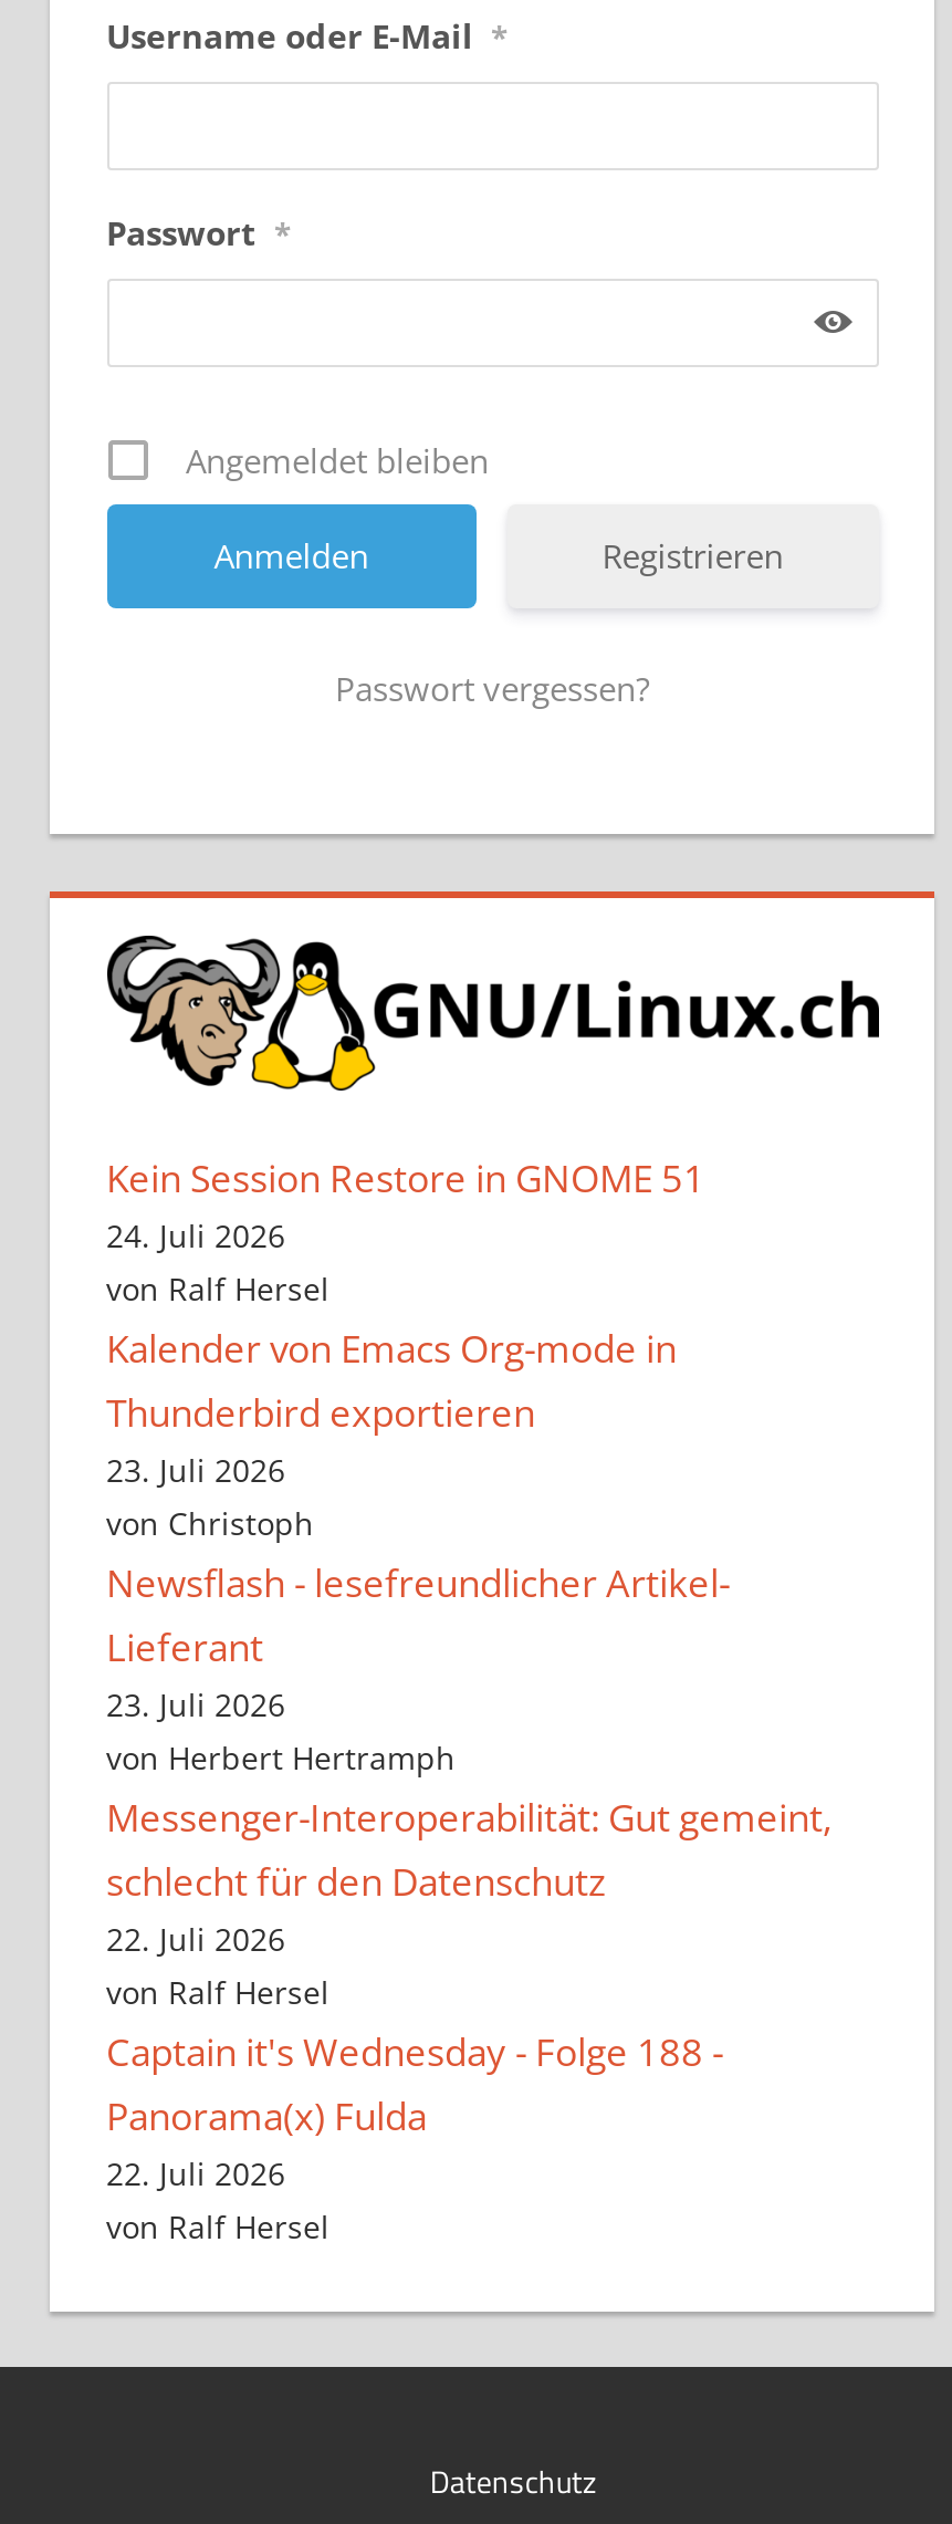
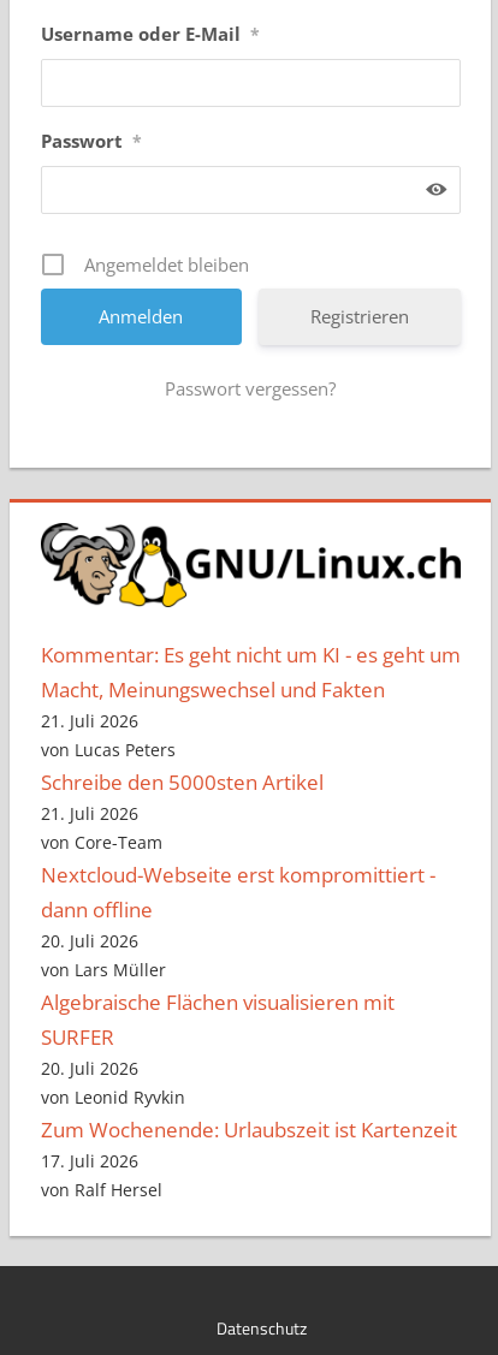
- Kein Session Restore in GNOME 51
- 24. Juli 2026
- von Ralf Hersel
- Kalender von Emacs Org-mode in
- Thunderbird exportieren
- 23. Juli 2026
- von Christoph
- Newsflash - lesefreundlicher Artikel-
- Lieferant
- 23. Juli 2026
- von Herbert Hertramph
- Messenger-Interoperabilität: Gut gemeint,
- schlecht für den Datenschutz
- 22. Juli 2026
- von Ralf Hersel
- Captain it's Wednesday - Folge 188 -
- Panorama(x) Fulda
- 22. Juli 2026
+ Kommentar: Es geht nicht um KI - es geht um
+ Macht, Meinungswechsel und Fakten
+ 21. Juli 2026
+ von Lucas Peters
+ Schreibe den 5000sten Artikel
+ 21. Juli 2026
+ von Core-Team
+ Nextcloud-Webseite erst kompromittiert -
+ dann offline
+ 20. Juli 2026
+ von Lars Müller
+ Algebraische Flächen visualisieren mit
+ SURFER
+ 20. Juli 2026
+ von Leonid Ryvkin
+ Zum Wochenende: Urlaubszeit ist Kartenzeit
+ 17. Juli 2026
